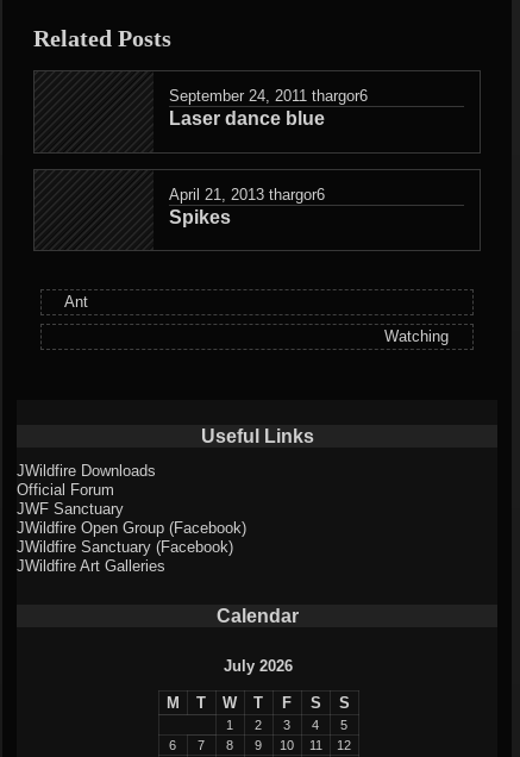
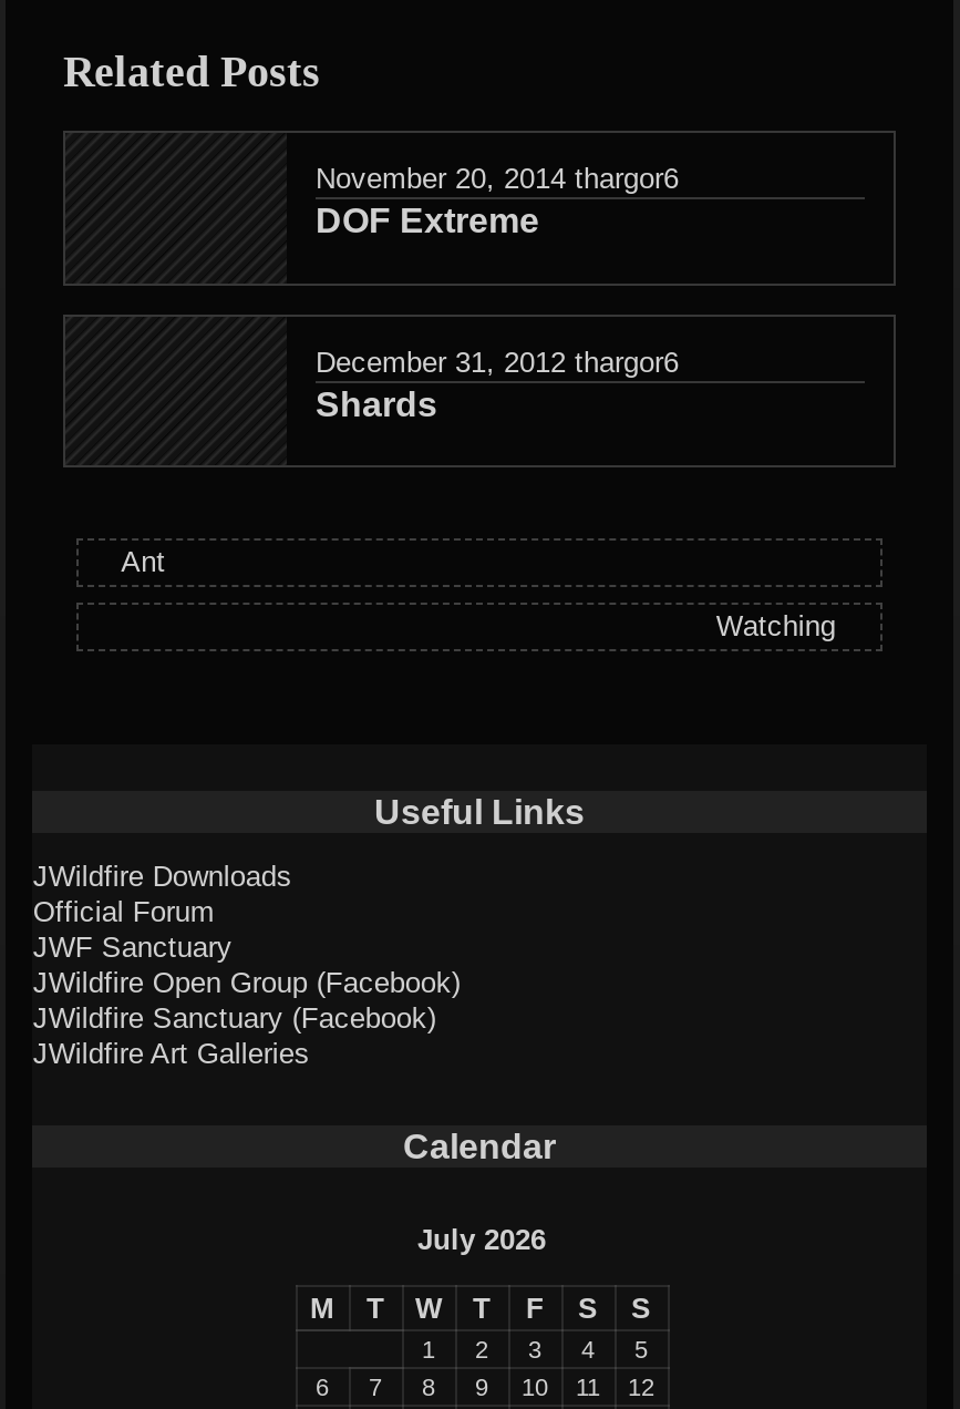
- September 24, 2011 thargor6
- Laser dance blue
+ November 20, 2014 thargor6
+ DOF Extreme

- April 21, 2013 thargor6
- Spikes
+ December 31, 2012 thargor6
+ Shards
